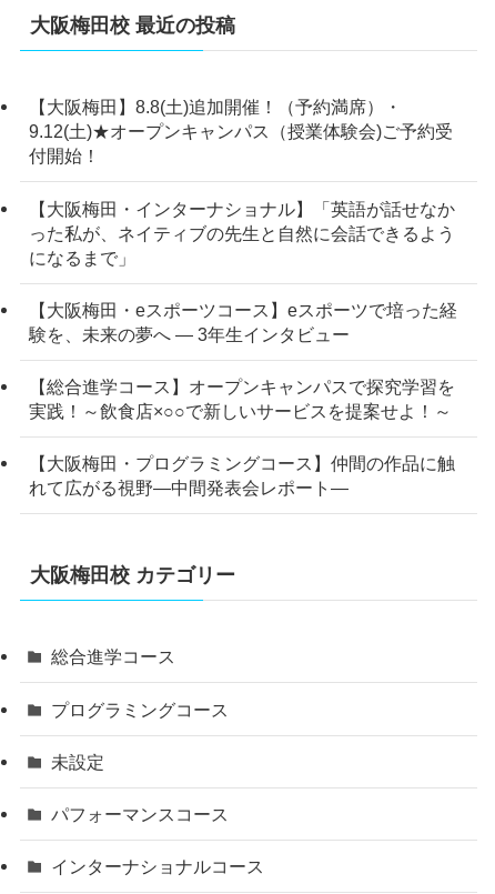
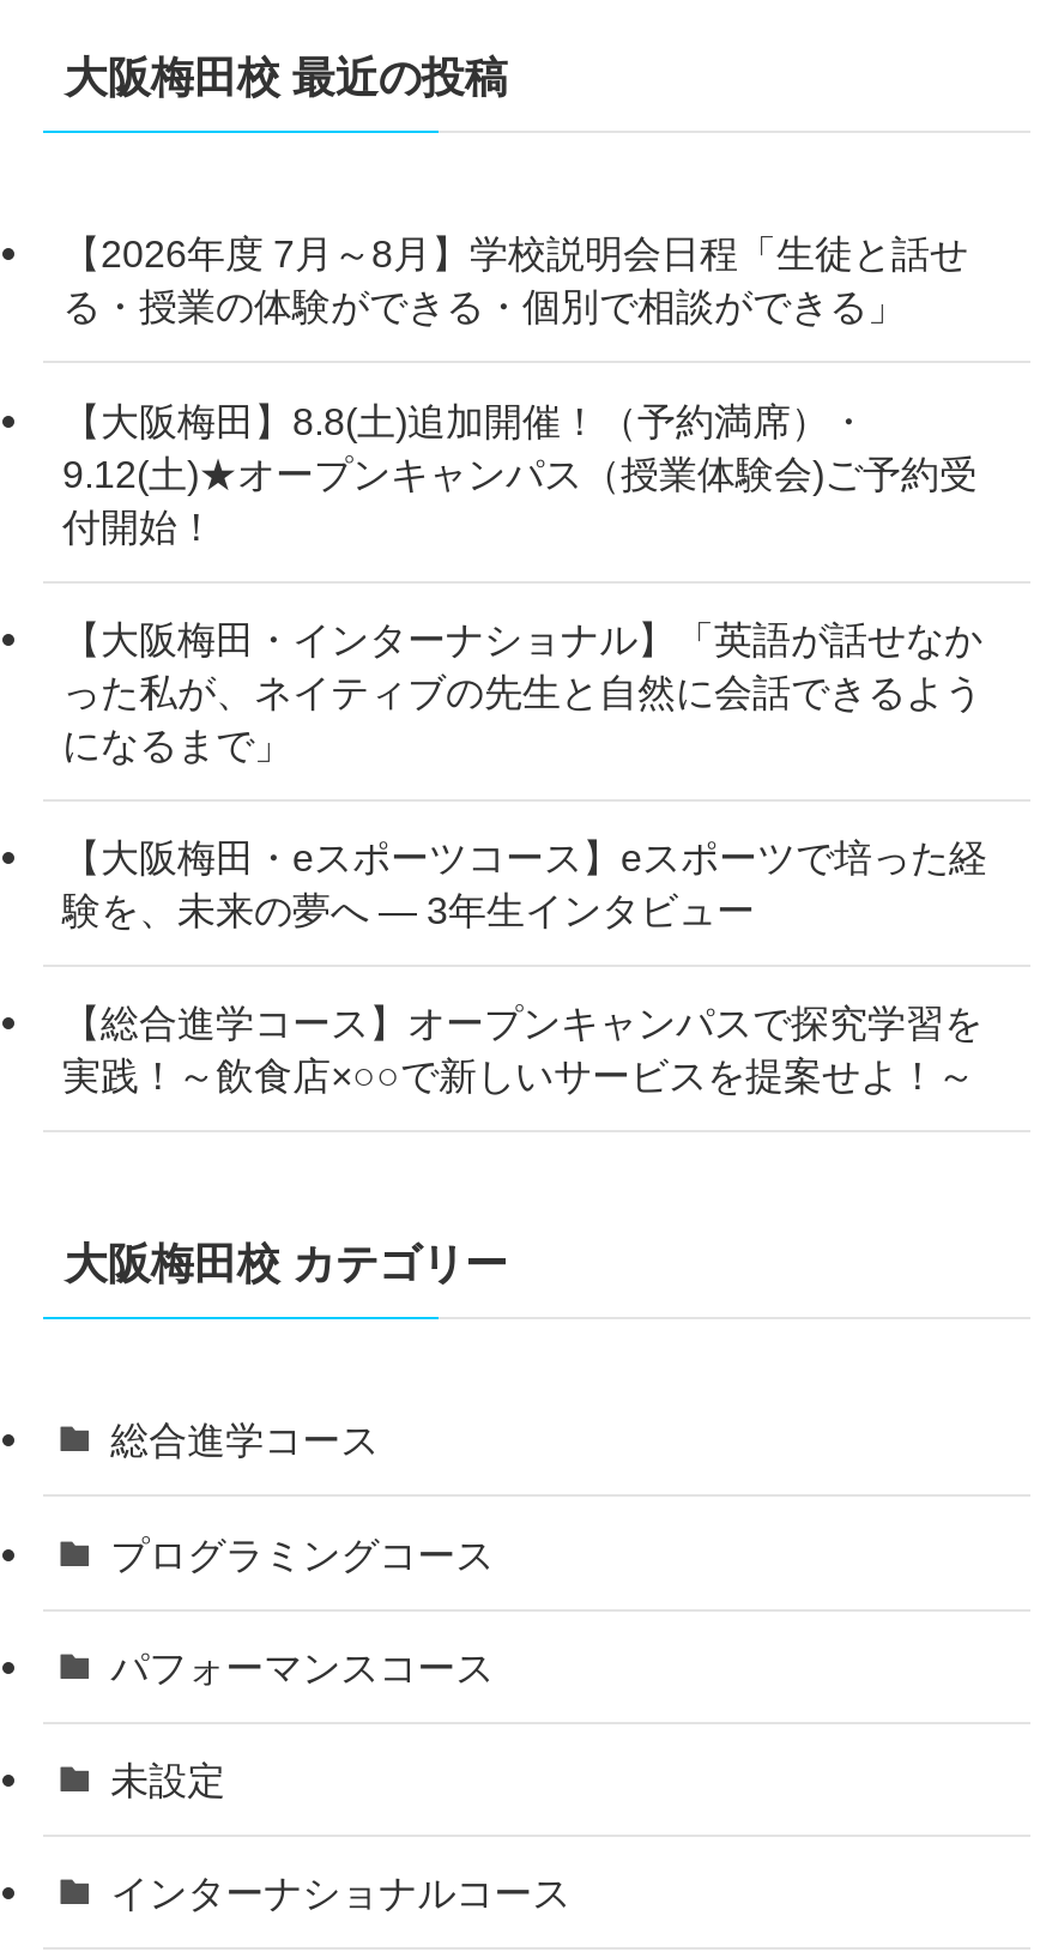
+ 【2026年度 7月～8月】学校説明会日程「生徒と話せ
+ る・授業の体験ができる・個別で相談ができる」

moved down: 【大阪梅田】8.8(土)追加開催！（予約満席）・ | 付開始！ | 【大阪梅田・インターナショナル】「英語が話せなか | った私が、ネイティブの先生と自然に会話できるよう | になるまで」 | 【大阪梅田・eスポーツコース】eスポーツで培った経 | 験を、未来の夢へ ― 3年生インタビュー | 【総合進学コース】オープンキャンパスで探究学習を

- 【大阪梅田・プログラミングコース】仲間の作品に触
- れて広がる視野―中間発表会レポート―

moved down: 未設定

moved up: パフォーマンスコース
